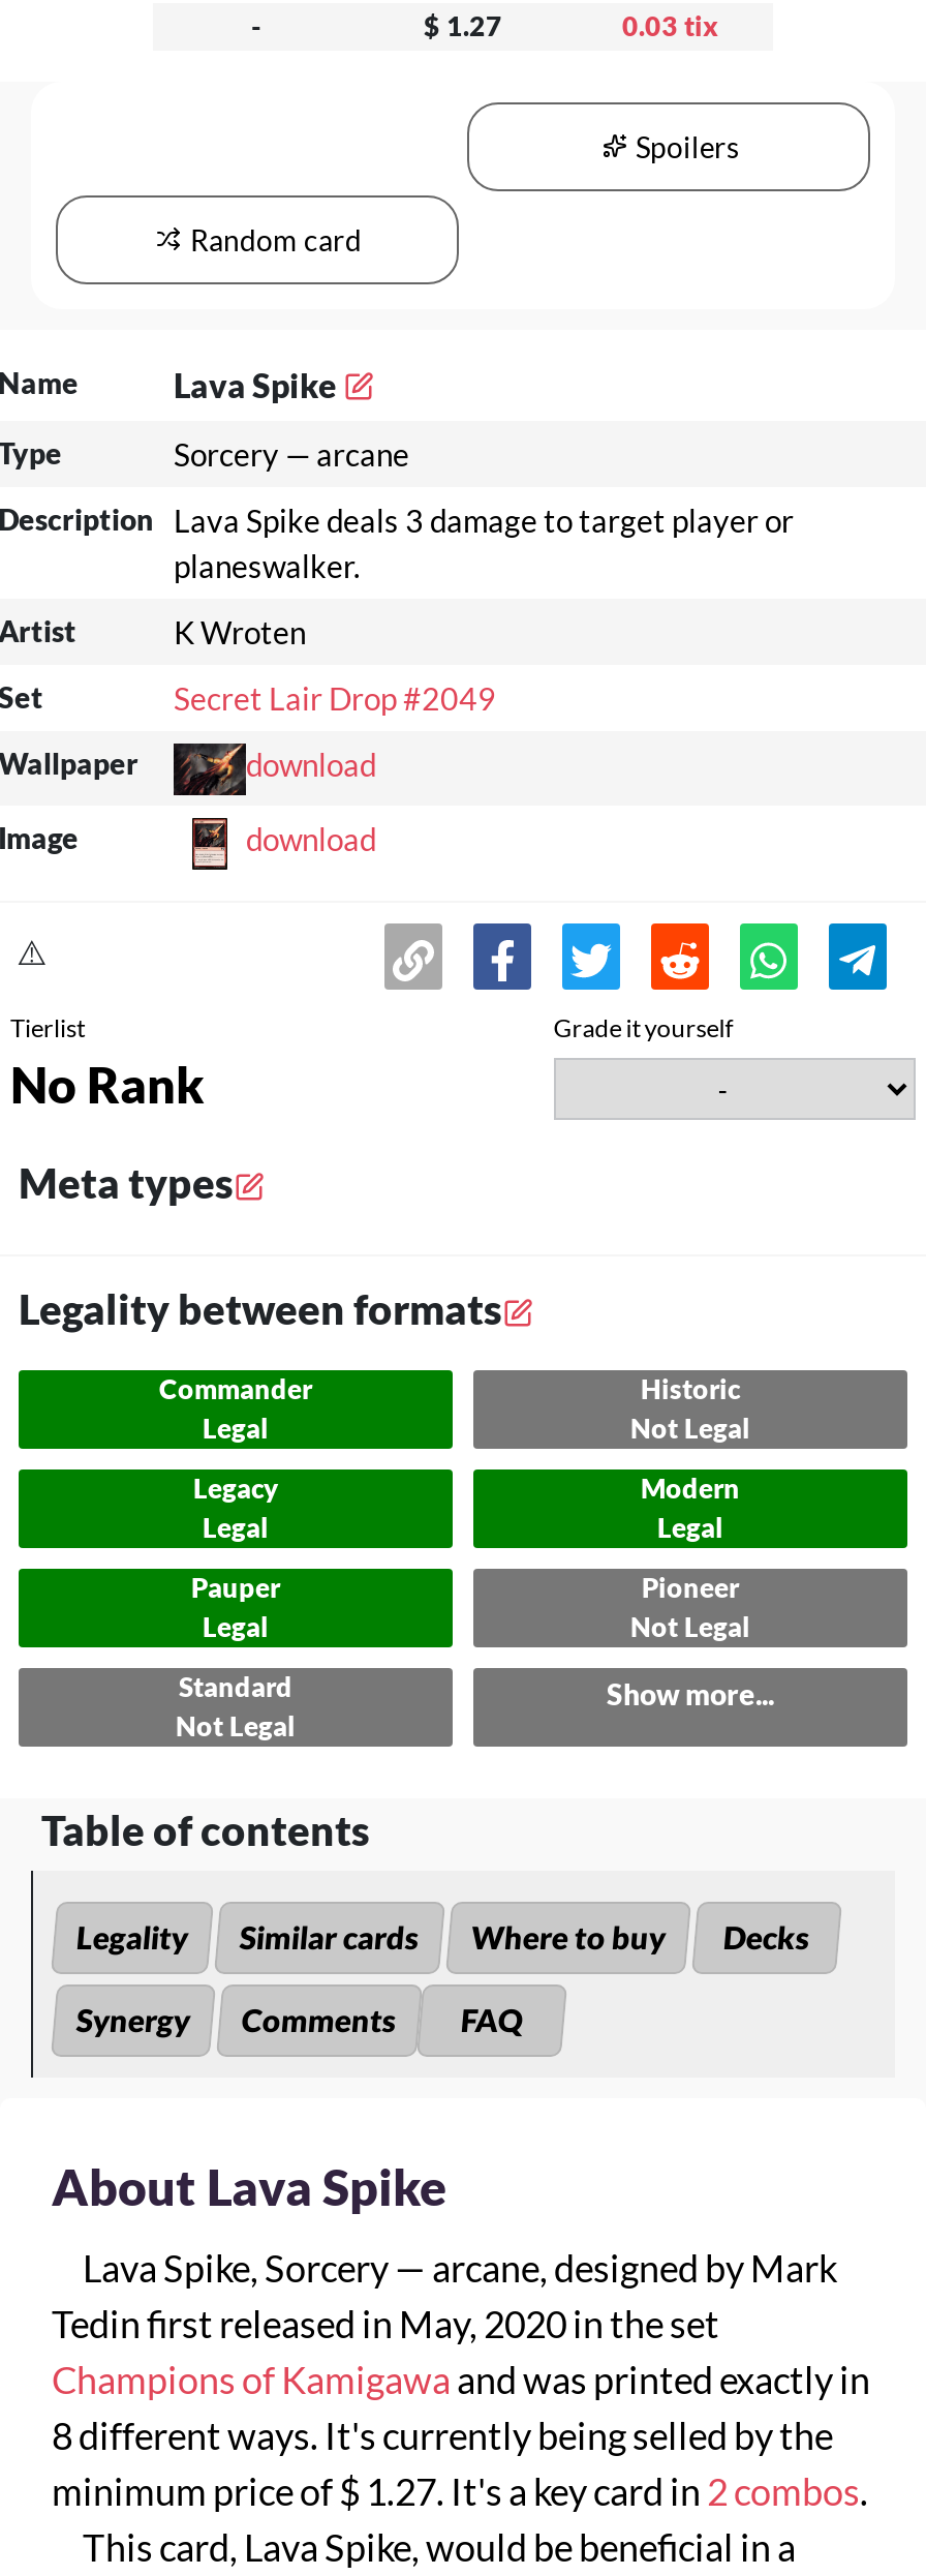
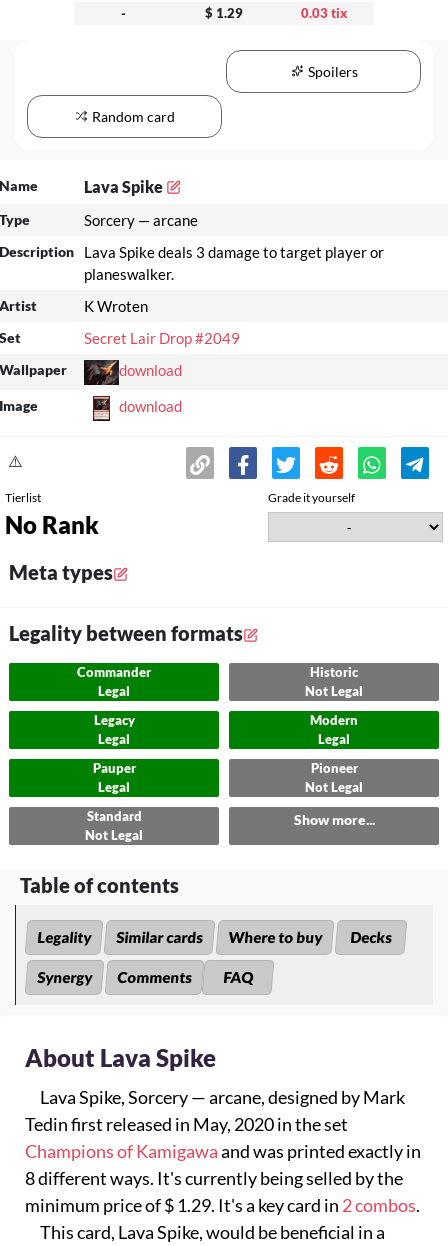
- $ 1.27
+ $ 1.29

- minimum price of $ 1.27. It's a key card in 2 combos.
+ minimum price of $ 1.29. It's a key card in 2 combos.
